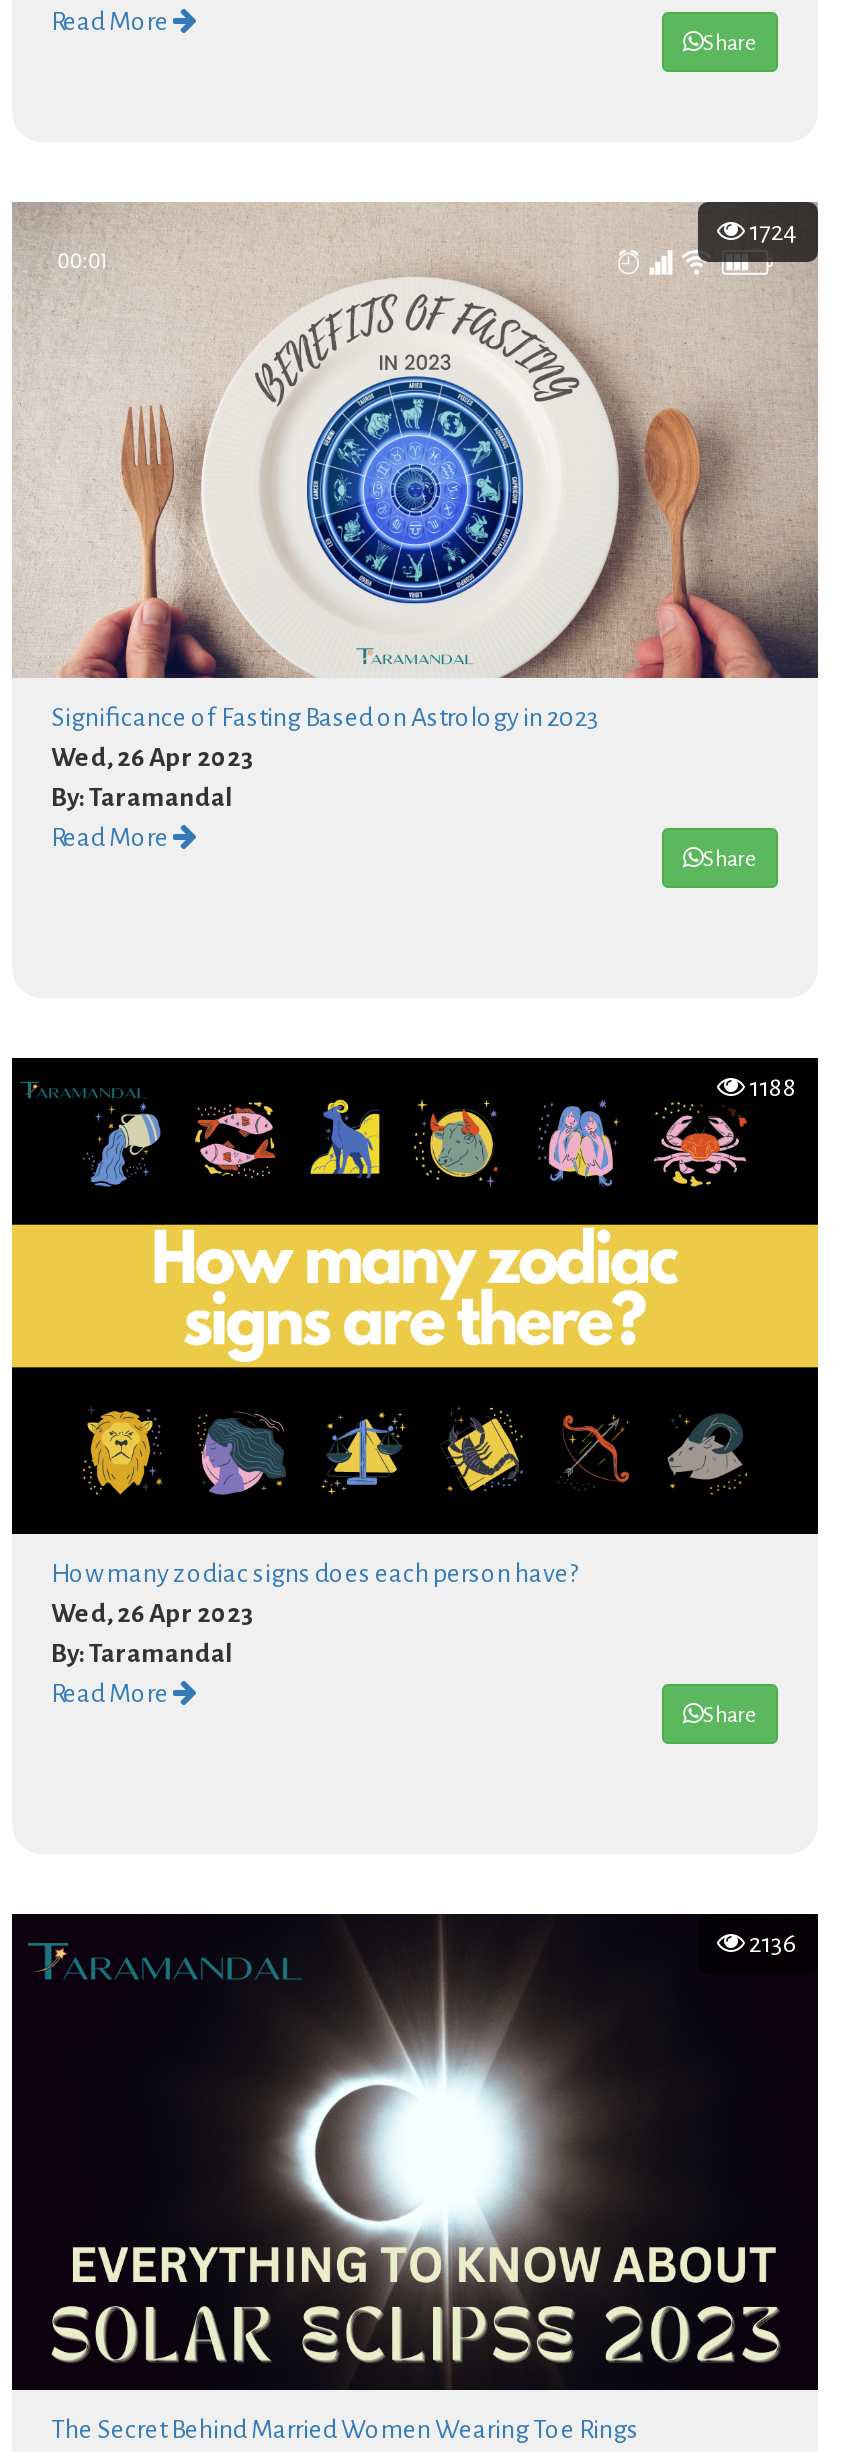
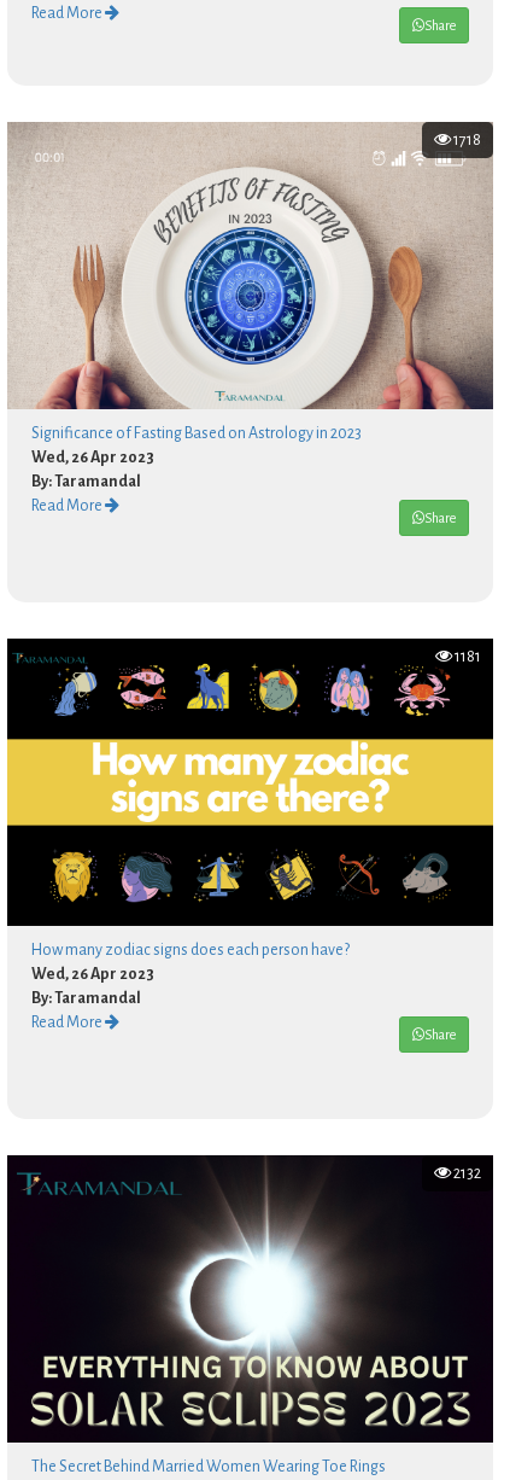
- 1724
+ 1718

- 1188
+ 1181

- 2136
+ 2132
